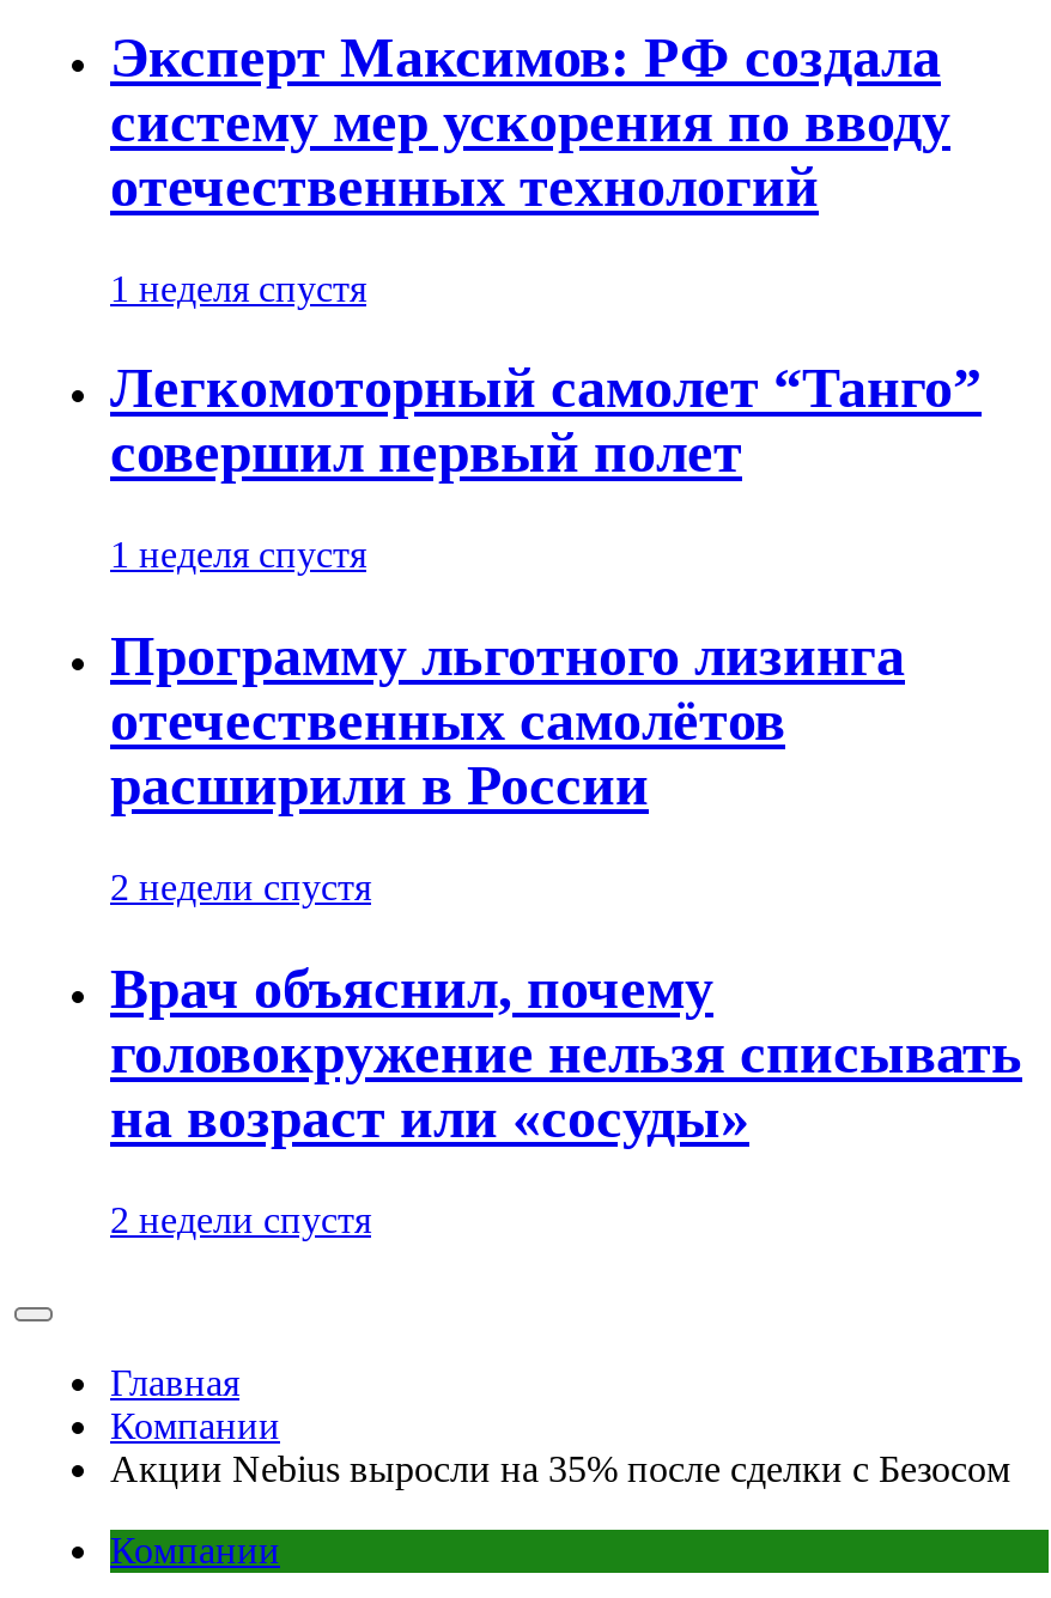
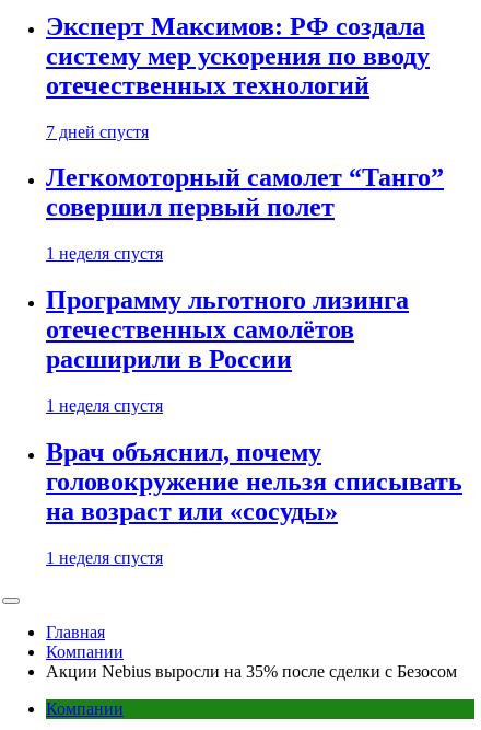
- 1 неделя спустя
+ 7 дней спустя

- 2 недели спустя
+ 1 неделя спустя

- 2 недели спустя
+ 1 неделя спустя
